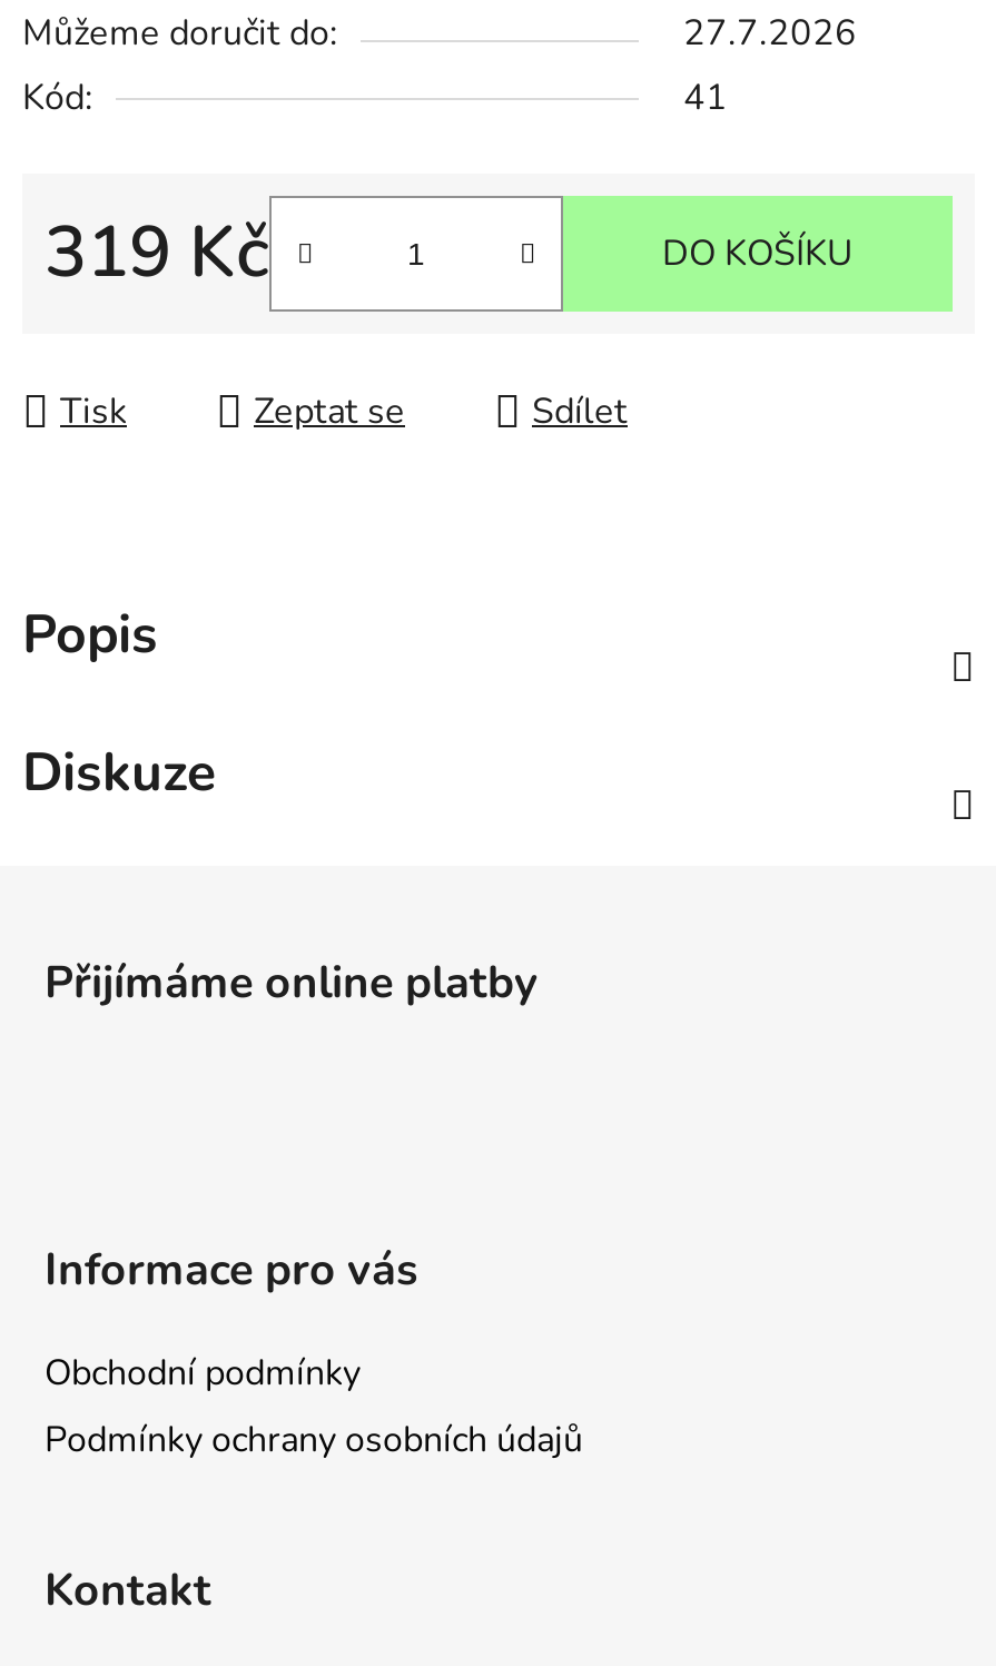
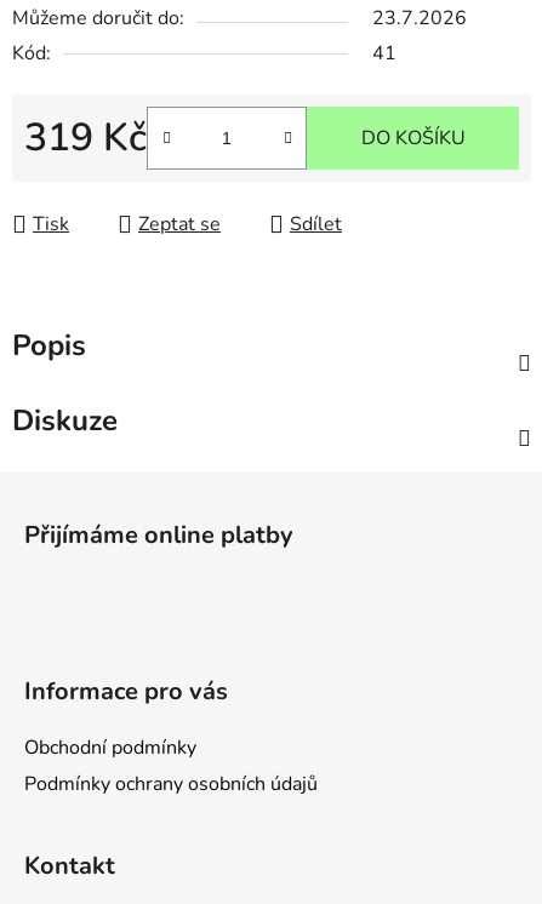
- 27.7.2026
+ 23.7.2026
